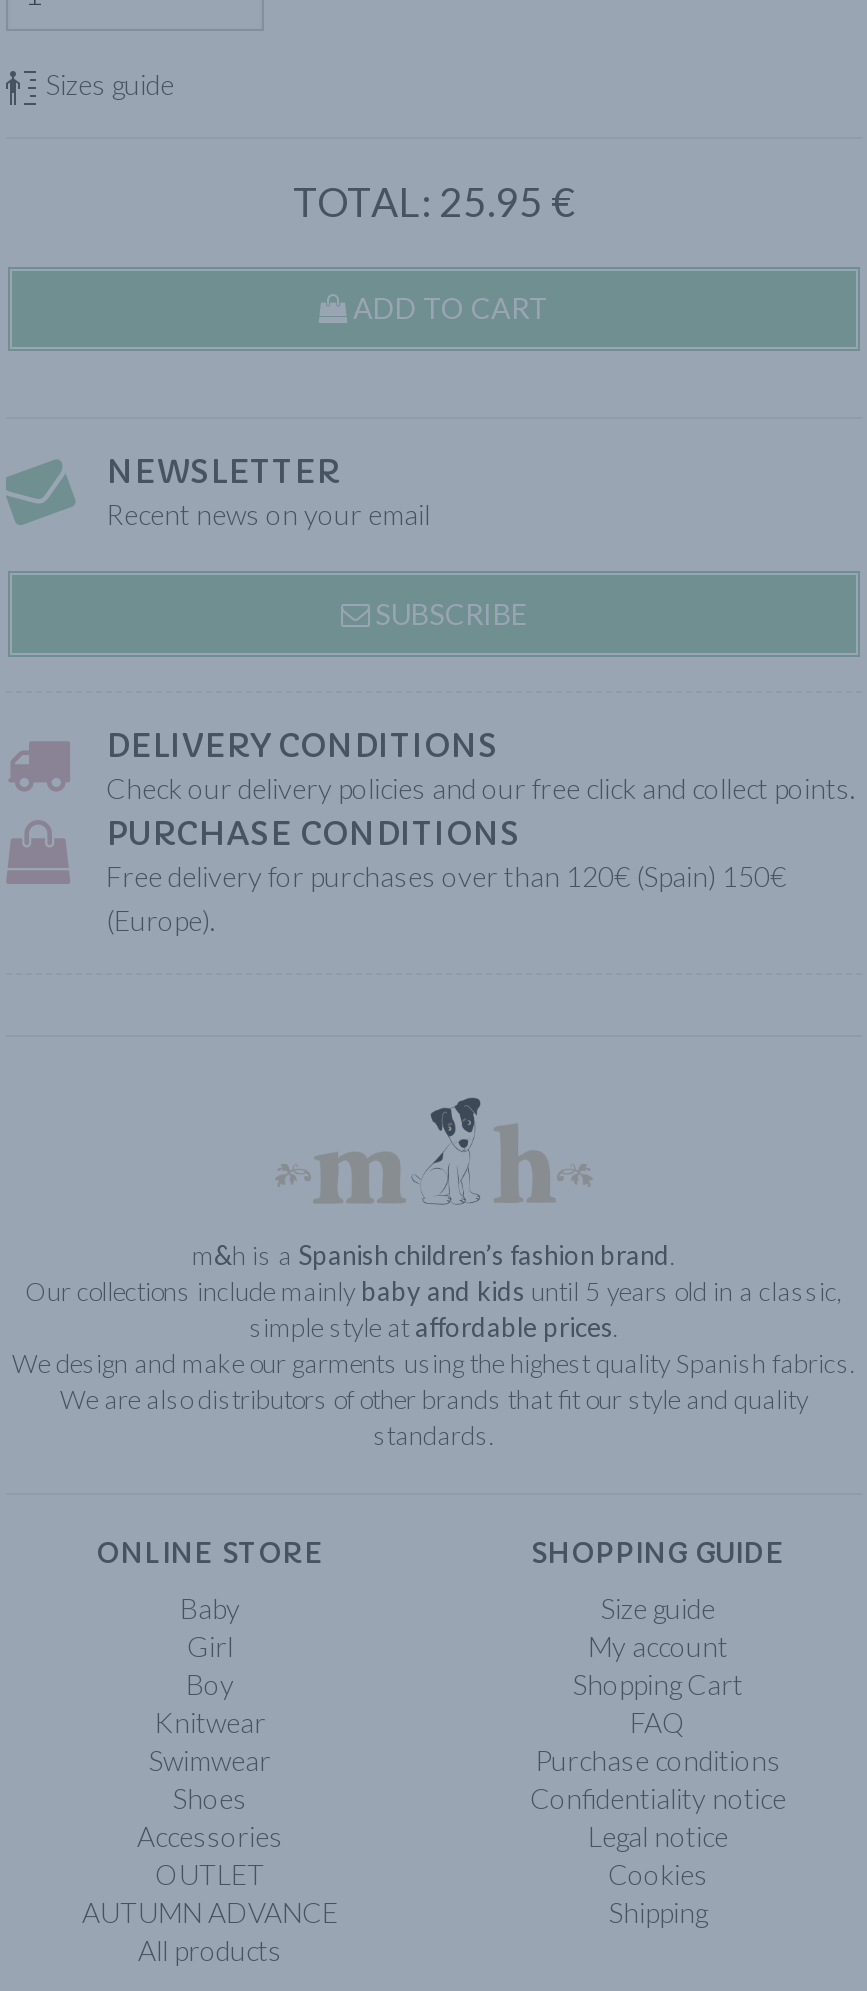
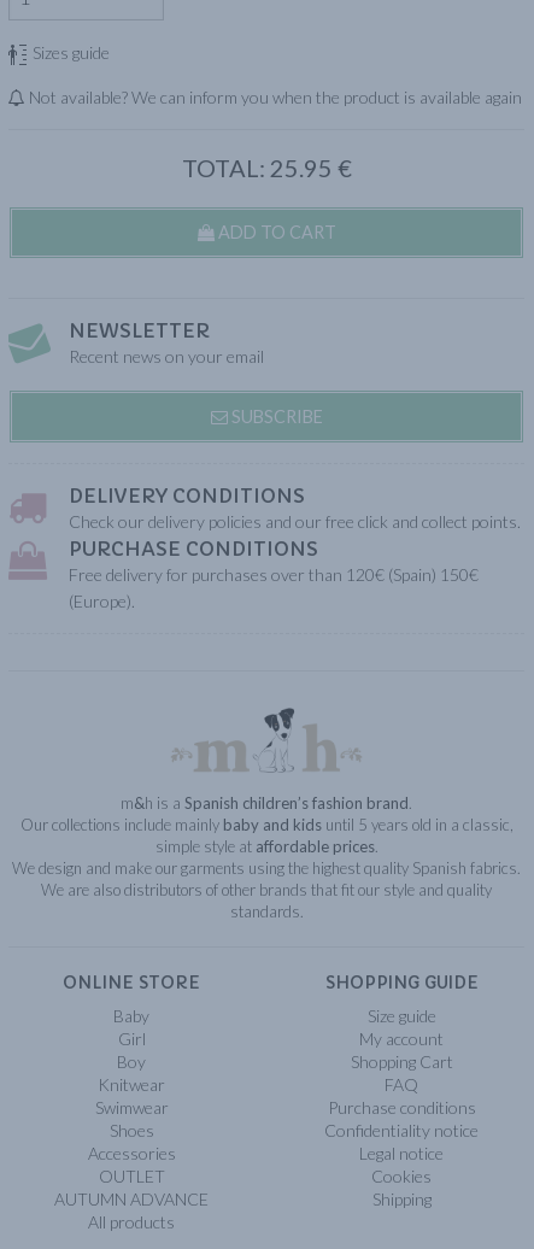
+ Not available? We can inform you when the product is available again
